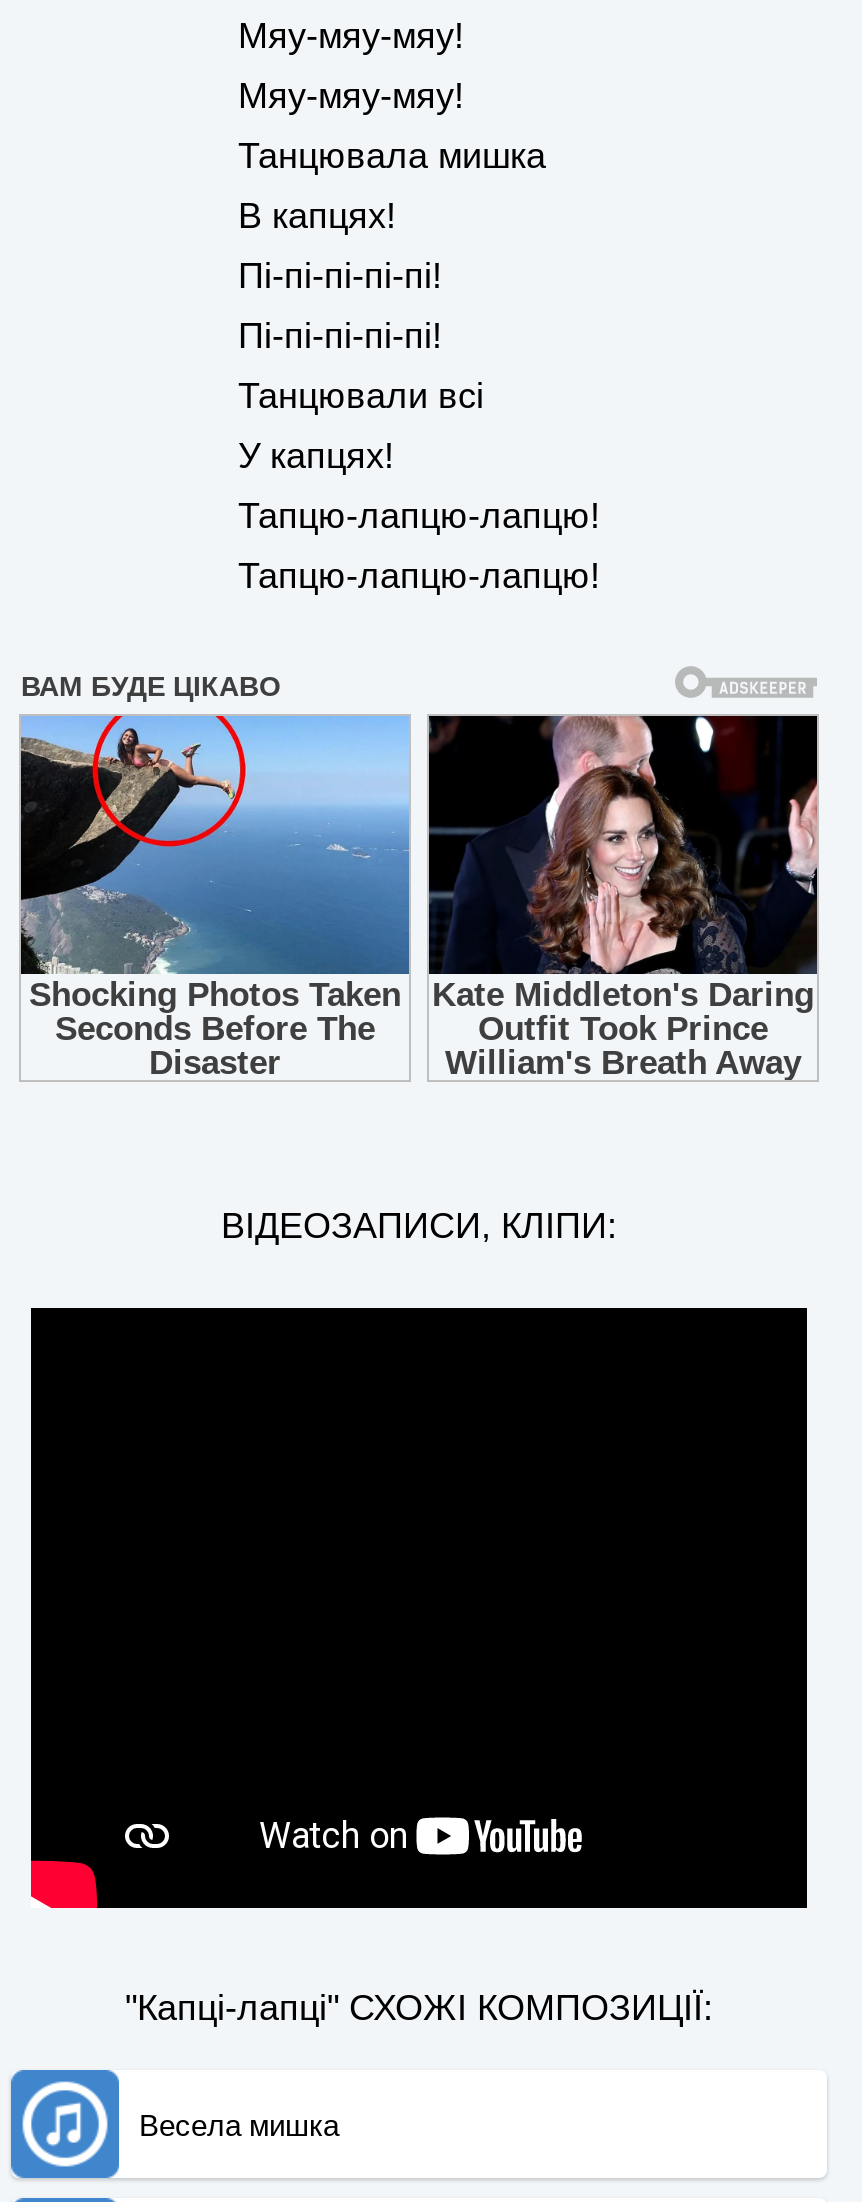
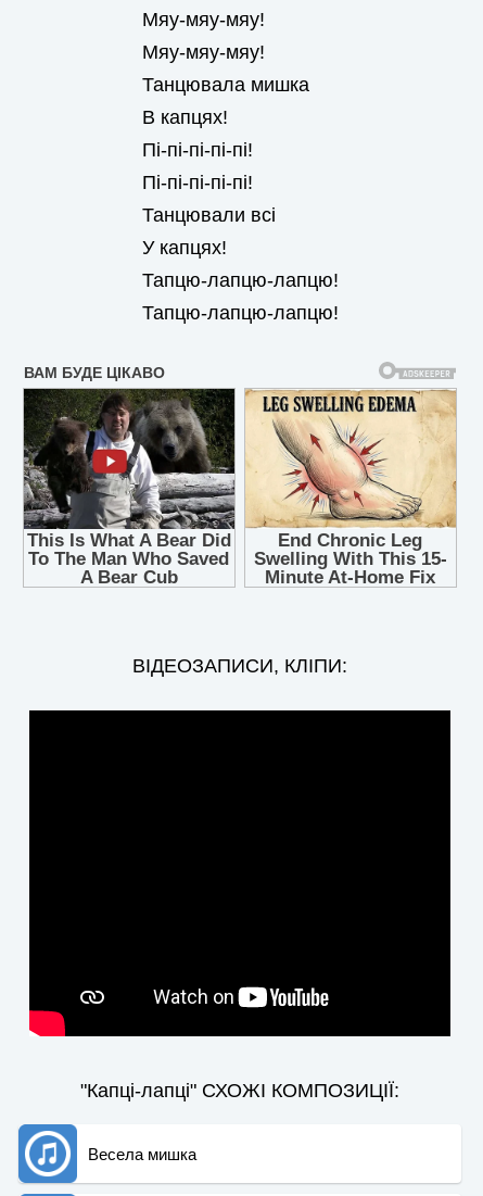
- [image]
+ [image]

- [image]
+ [image]
